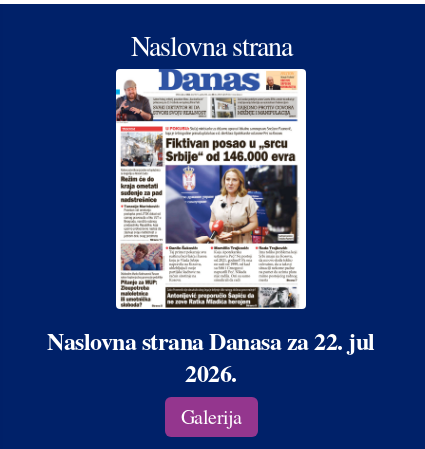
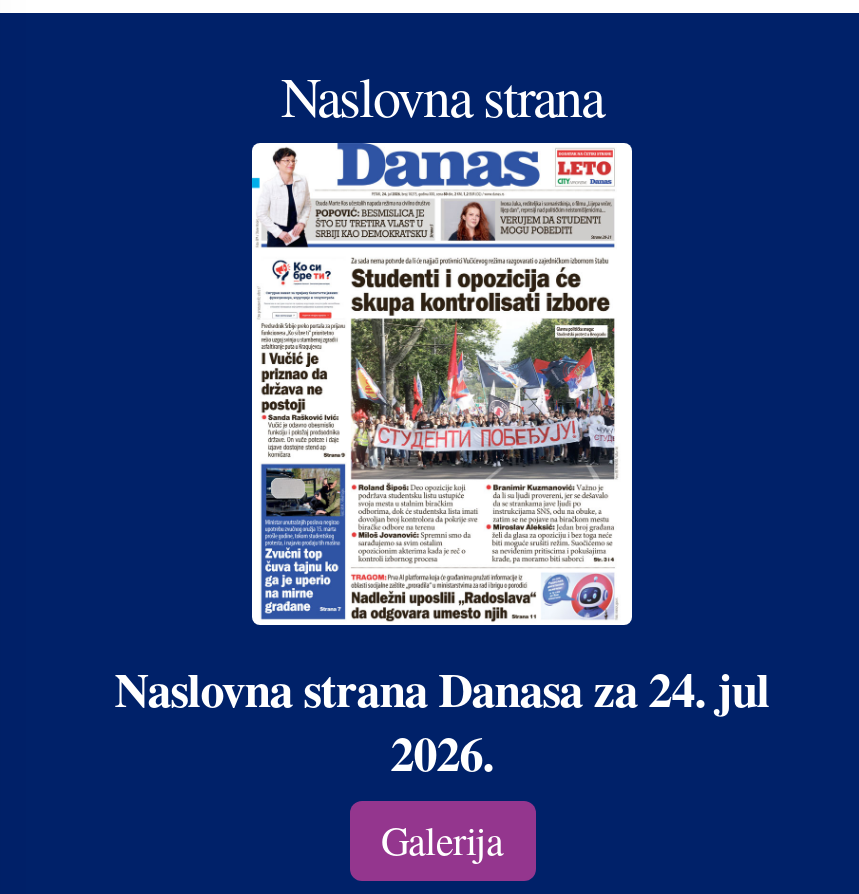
- [image]
- Naslovna strana Danasa za 22. jul
+ [image]
+ Naslovna strana Danasa za 24. jul
